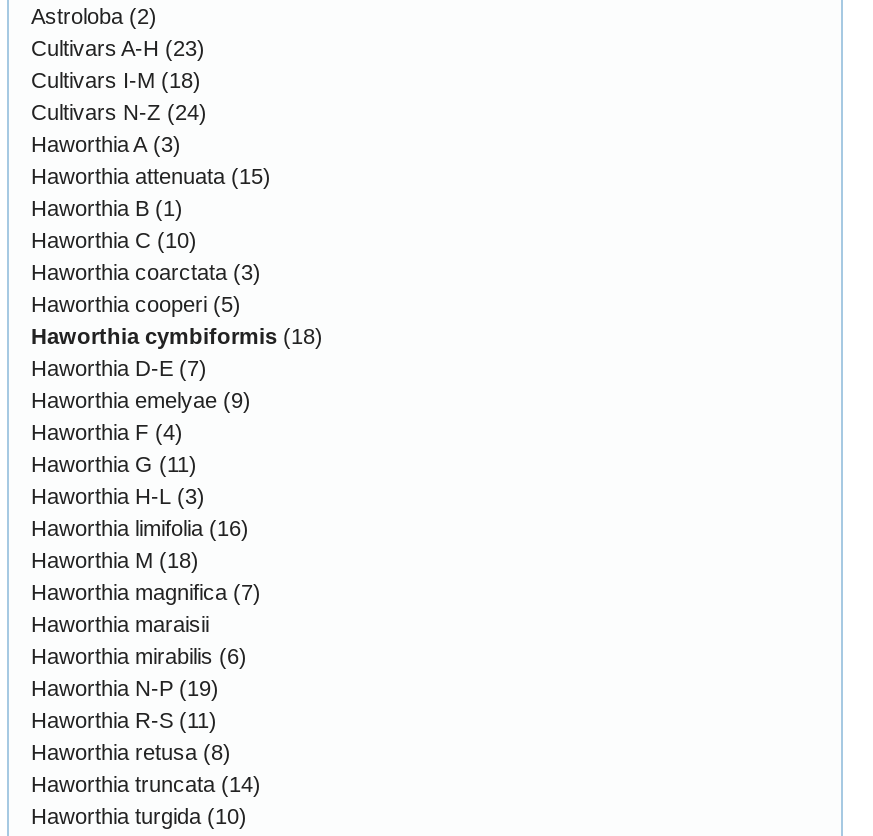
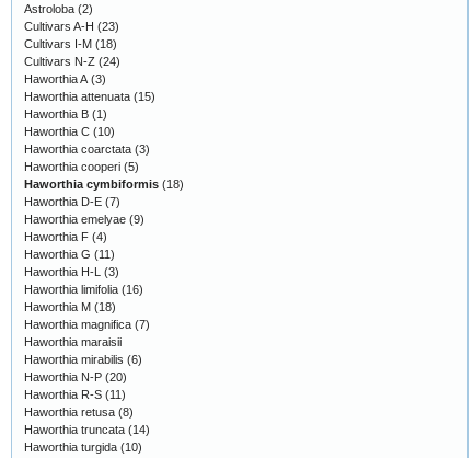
- Haworthia N-P (19)
+ Haworthia N-P (20)
